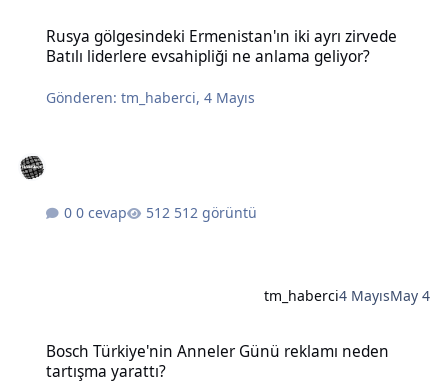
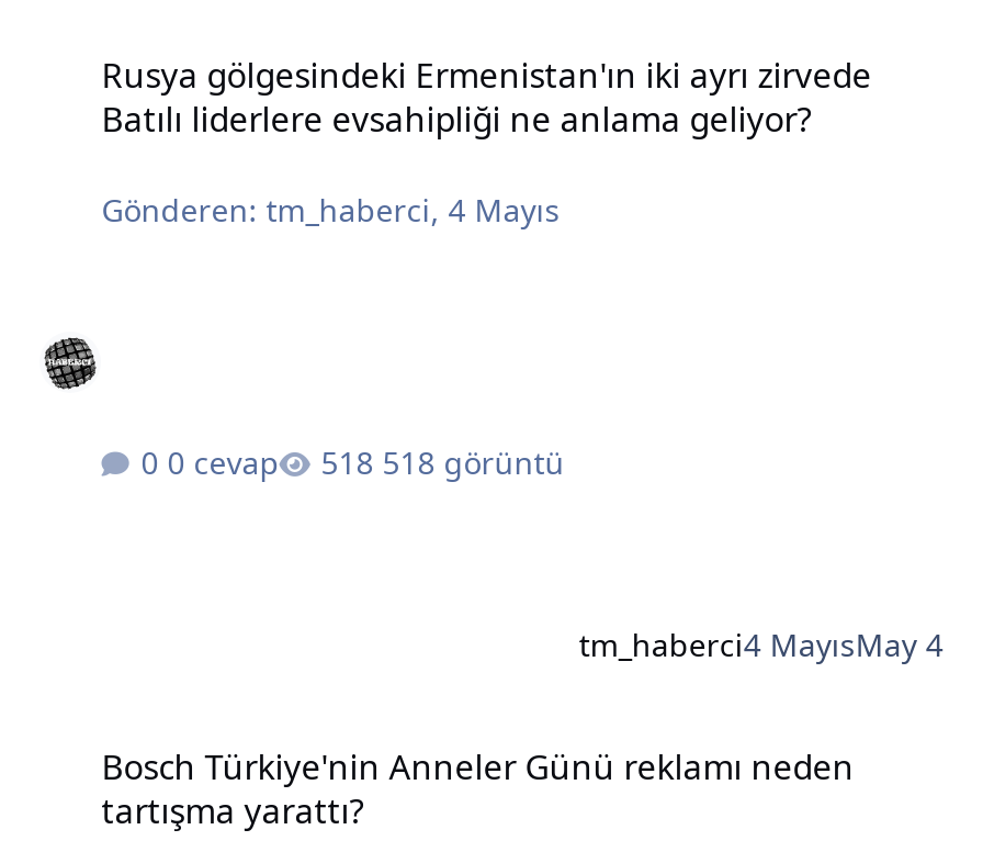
- 512 görüntü
+ 518 görüntü
